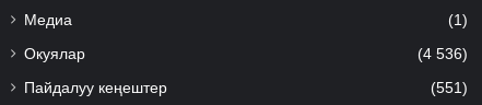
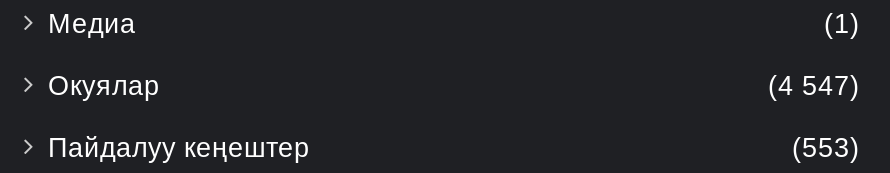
- (4 536)
+ (4 547)

- (551)
+ (553)
